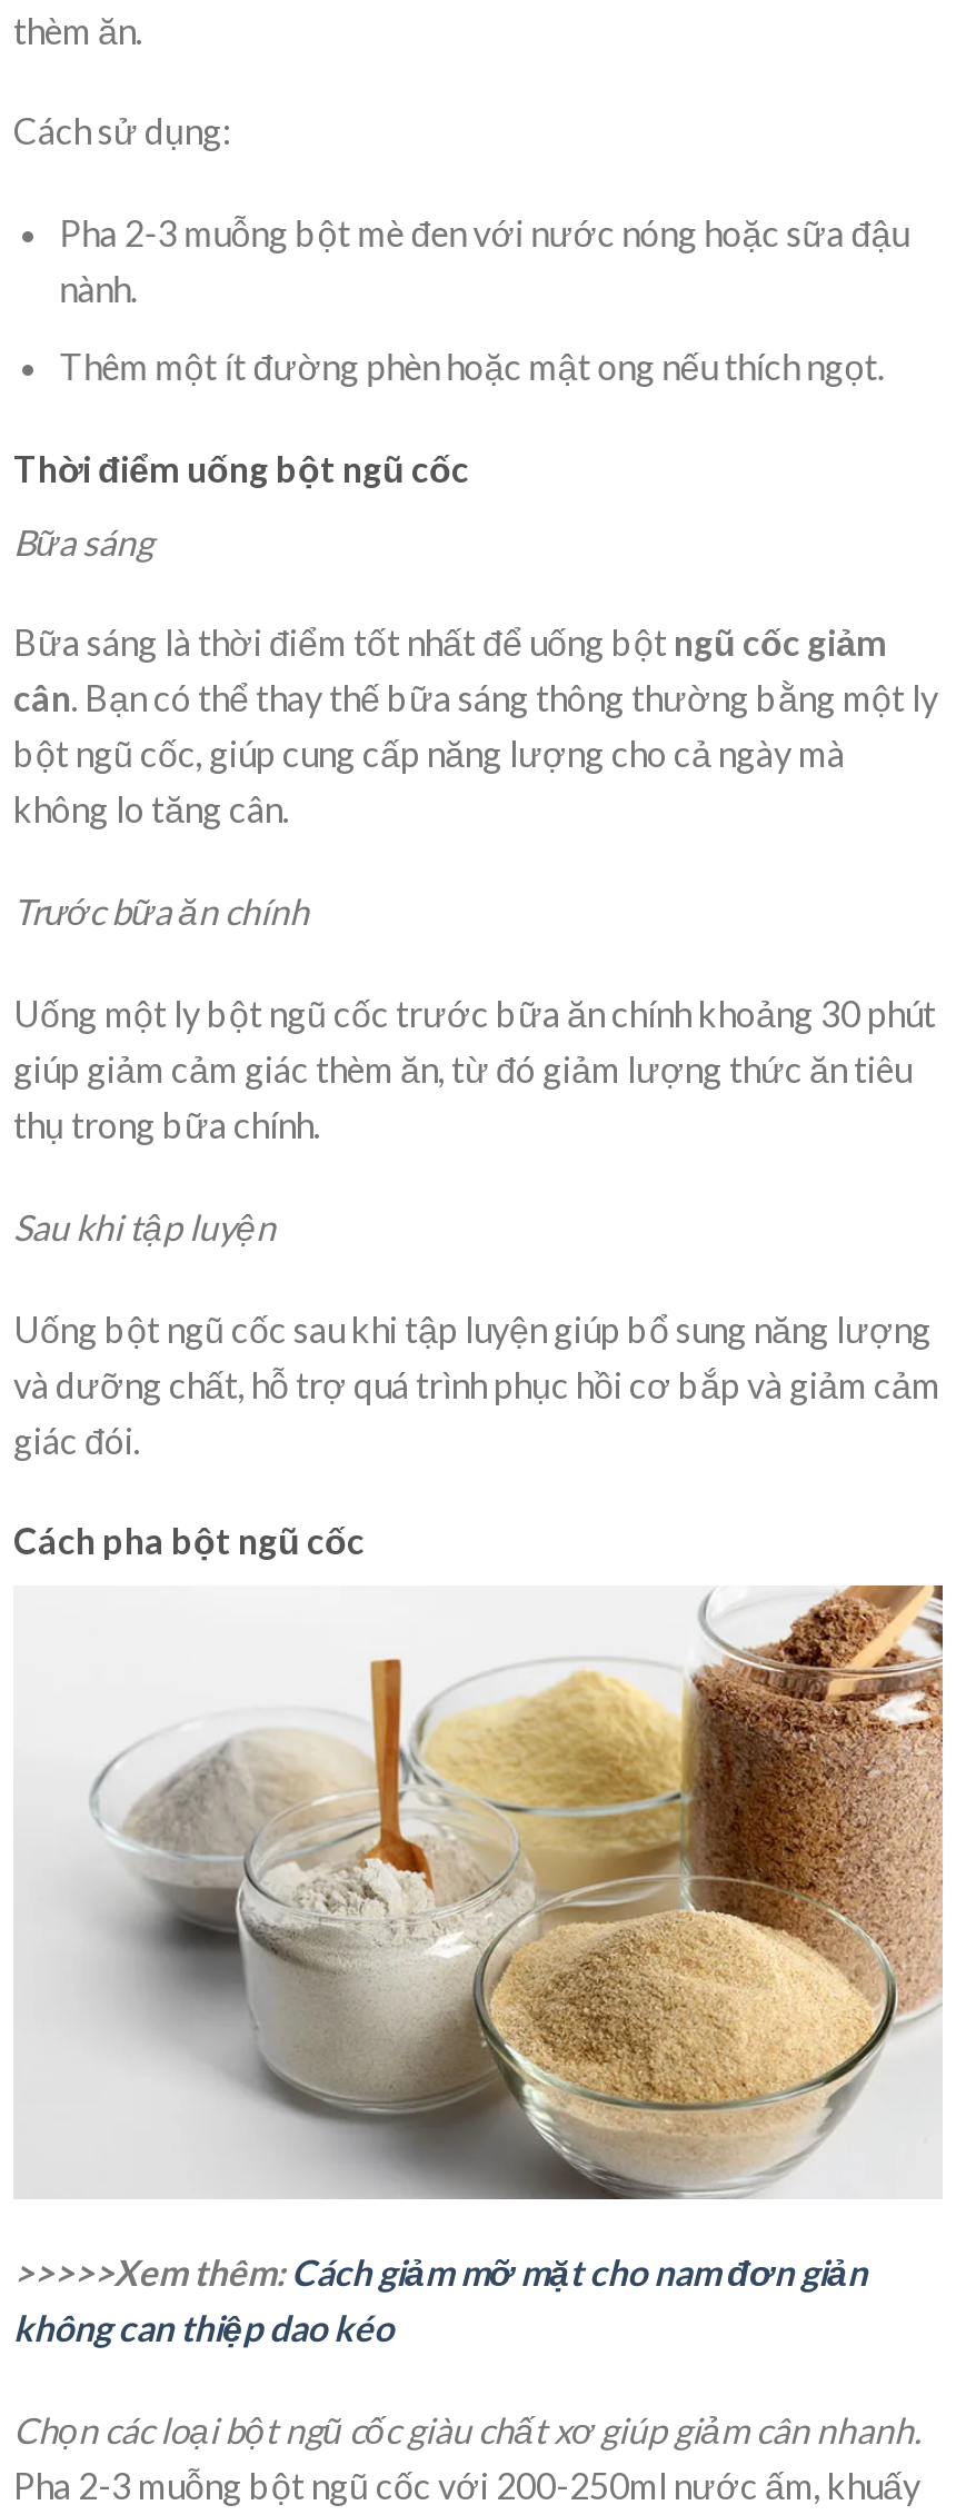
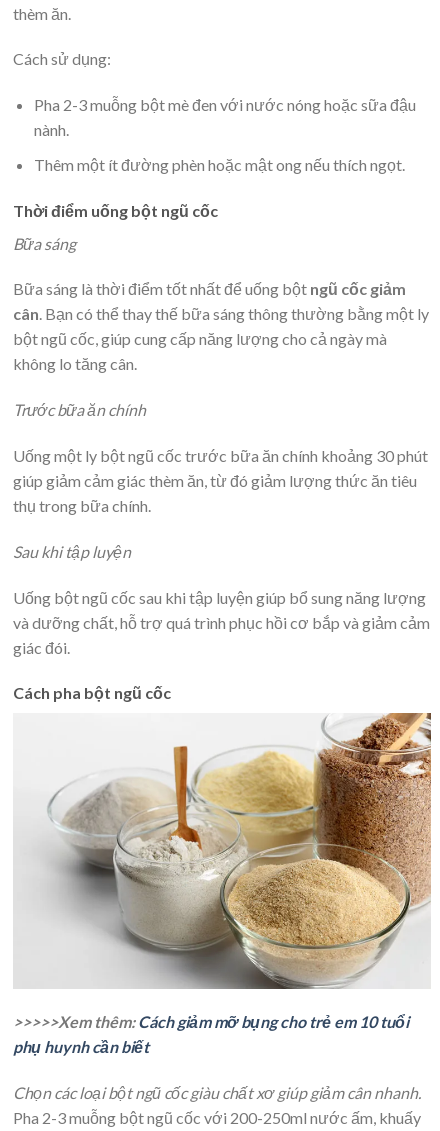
- >>>>>Xem thêm: Cách giảm mỡ mặt cho nam đơn giản
- không can thiệp dao kéo
+ >>>>>Xem thêm: Cách giảm mỡ bụng cho trẻ em 10 tuổi
+ phụ huynh cần biết
